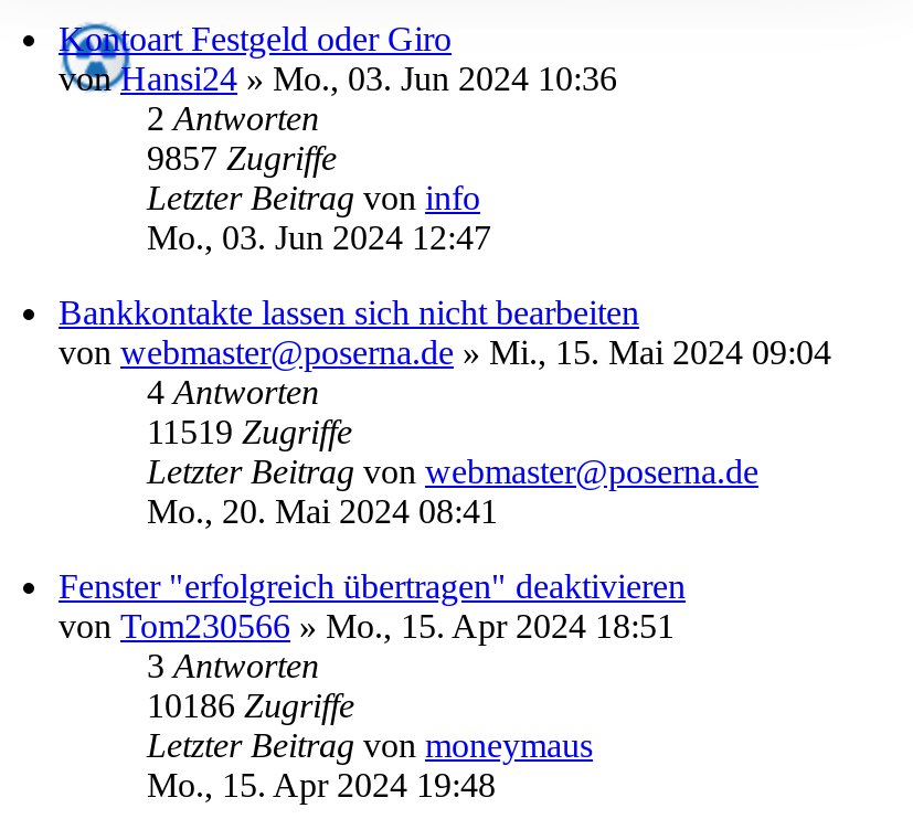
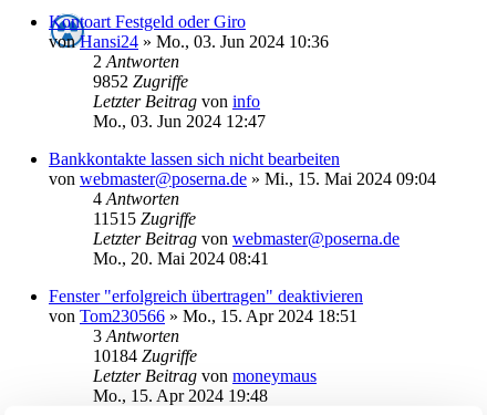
- 9857 Zugriffe
+ 9852 Zugriffe

- 11519 Zugriffe
+ 11515 Zugriffe

- 10186 Zugriffe
+ 10184 Zugriffe
